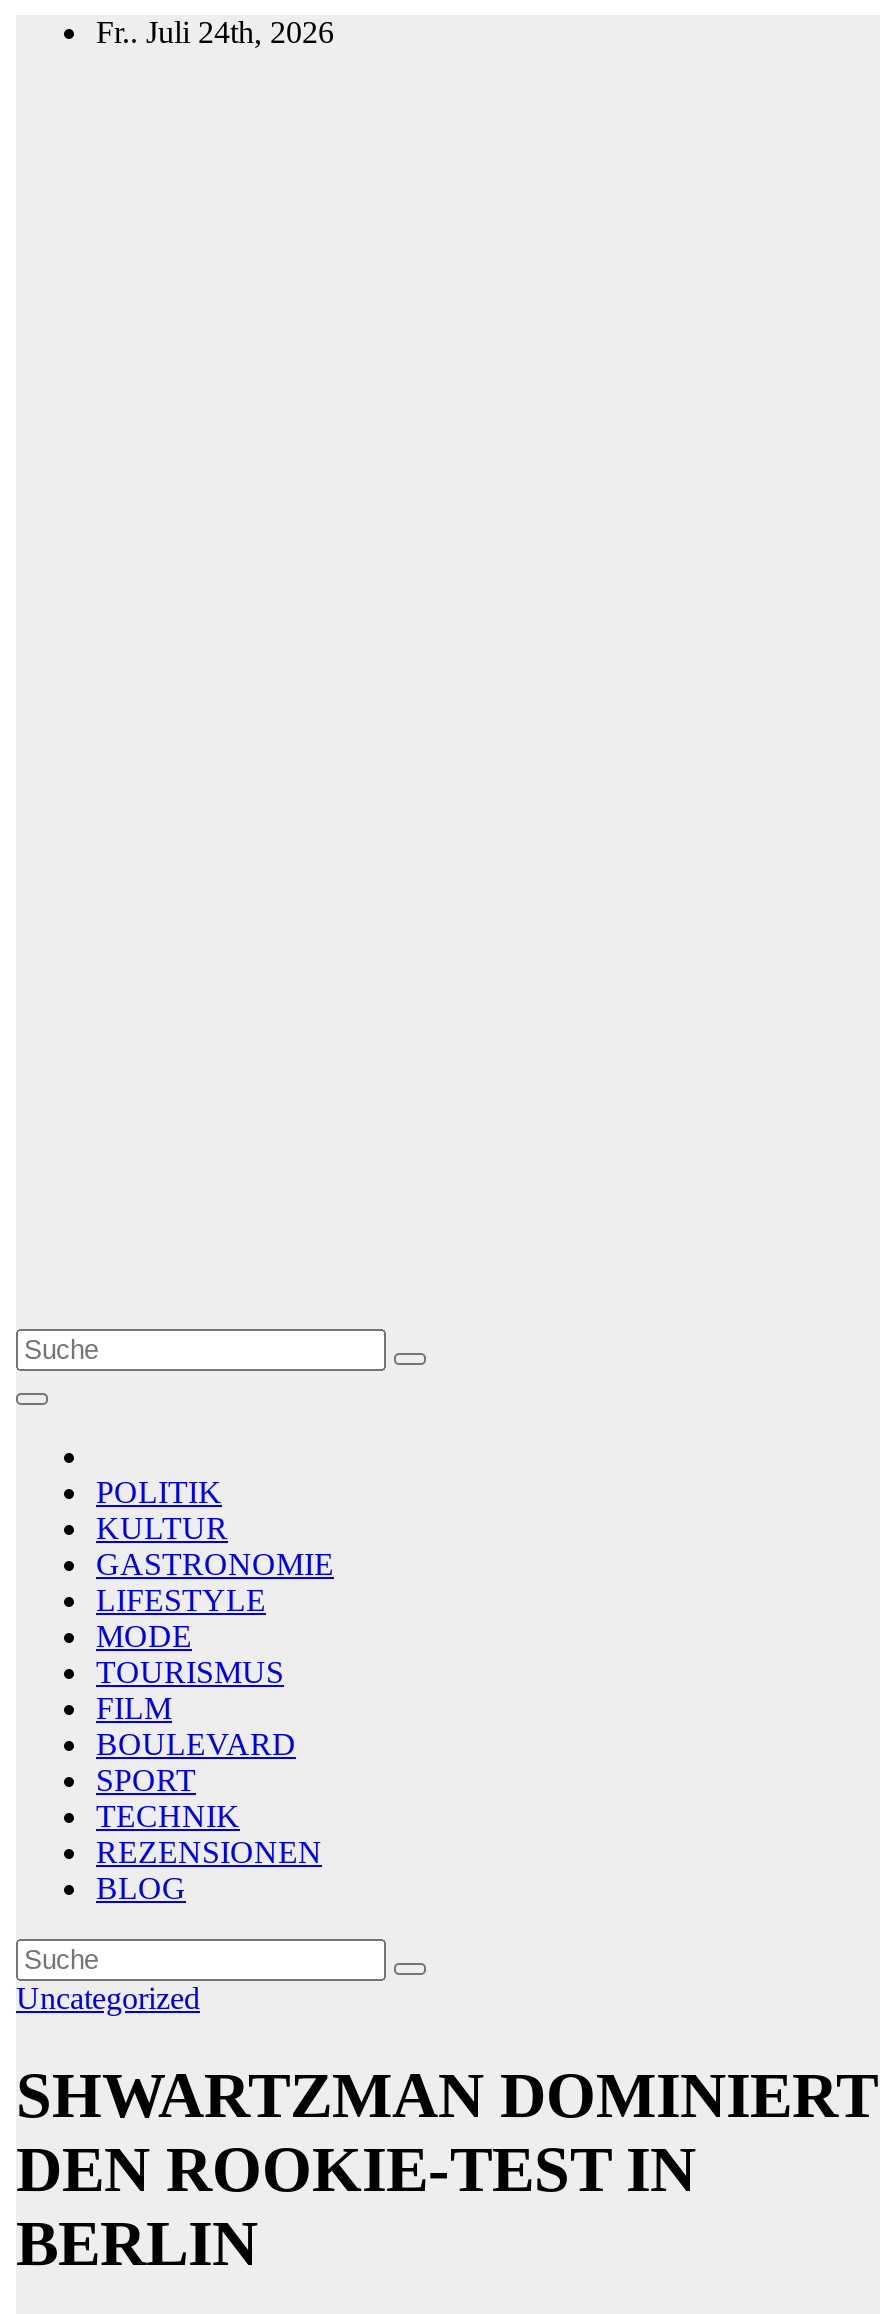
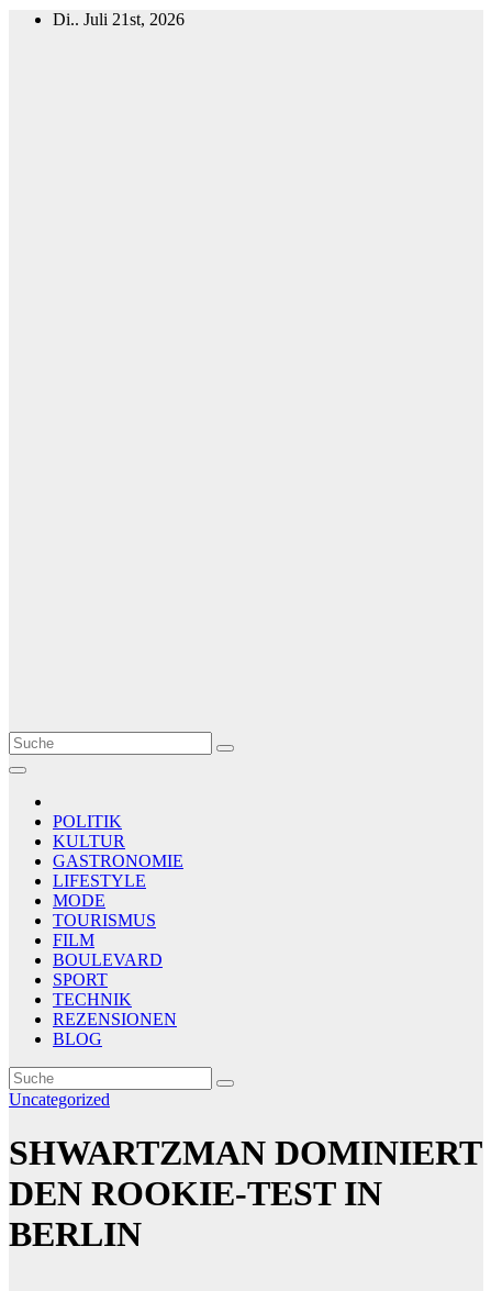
- Fr.. Juli 24th, 2026
+ Di.. Juli 21st, 2026
